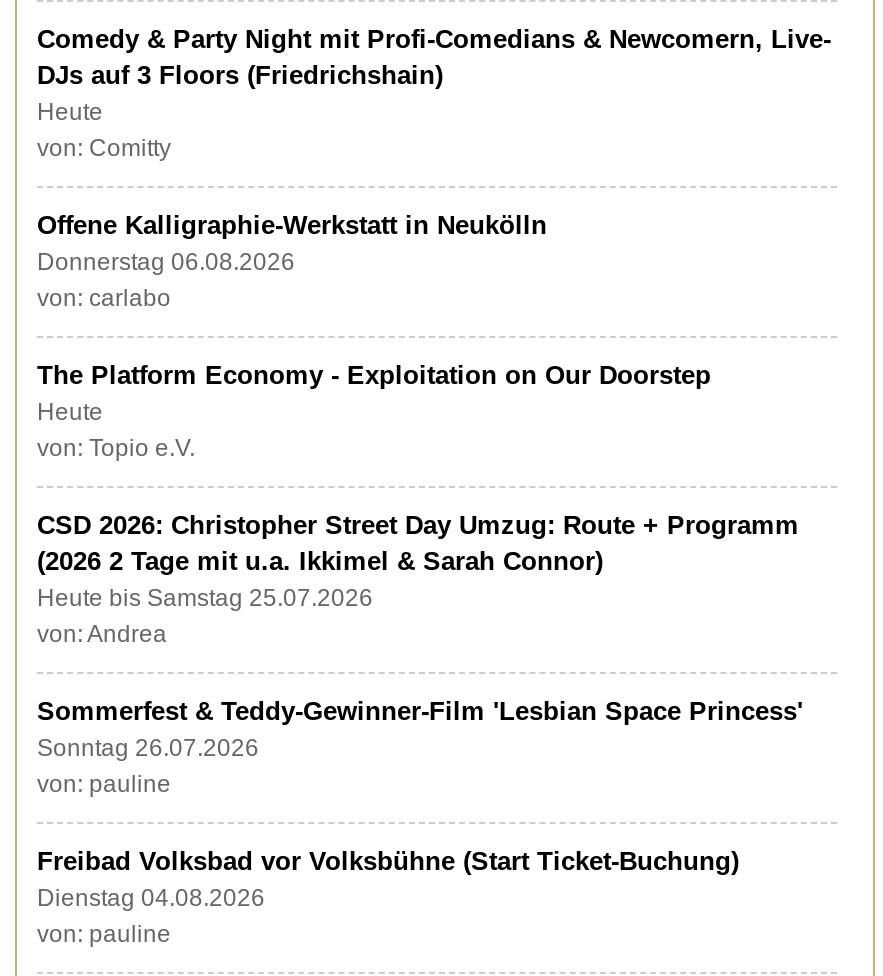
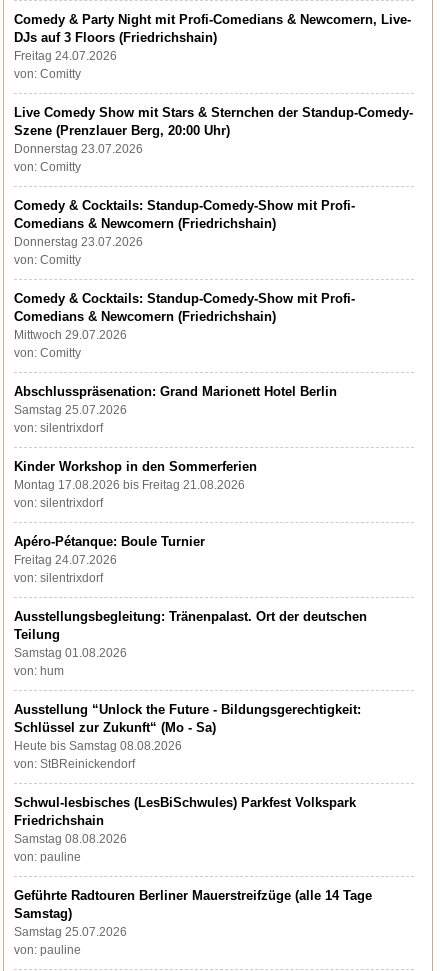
- Heute
+ Freitag 24.07.2026

- Offene Kalligraphie-Werkstatt in Neukölln
- Donnerstag 06.08.2026
- von: carlabo
- The Platform Economy - Exploitation on Our Doorstep
- Heute
- von: Topio e.V.
- CSD 2026: Christopher Street Day Umzug: Route + Programm
- (2026 2 Tage mit u.a. Ikkimel & Sarah Connor)
- Heute bis Samstag 25.07.2026
- von: Andrea
- Sommerfest & Teddy-Gewinner-Film 'Lesbian Space Princess'
- Sonntag 26.07.2026
+ Live Comedy Show mit Stars & Sternchen der Standup-Comedy-
+ Szene (Prenzlauer Berg, 20:00 Uhr)
+ Donnerstag 23.07.2026
+ von: Comitty
+ Comedy & Cocktails: Standup-Comedy-Show mit Profi-
+ Comedians & Newcomern (Friedrichshain)
+ Donnerstag 23.07.2026
+ von: Comitty
+ Comedy & Cocktails: Standup-Comedy-Show mit Profi-
+ Comedians & Newcomern (Friedrichshain)
+ Mittwoch 29.07.2026
+ von: Comitty
+ Abschlusspräsenation: Grand Marionett Hotel Berlin
+ Samstag 25.07.2026
+ von: silentrixdorf
+ Kinder Workshop in den Sommerferien
+ Montag 17.08.2026 bis Freitag 21.08.2026
+ von: silentrixdorf
+ Apéro-Pétanque: Boule Turnier
+ Freitag 24.07.2026
+ von: silentrixdorf
+ Ausstellungsbegleitung: Tränenpalast. Ort der deutschen
+ Teilung
+ Samstag 01.08.2026
+ von: hum
+ Ausstellung “Unlock the Future - Bildungsgerechtigkeit:
+ Schlüssel zur Zukunft“ (Mo - Sa)
+ Heute bis Samstag 08.08.2026
+ von: StBReinickendorf
+ Schwul-lesbisches (LesBiSchwules) Parkfest Volkspark
+ Friedrichshain
+ Samstag 08.08.2026

- Freibad Volksbad vor Volksbühne (Start Ticket-Buchung)
- Dienstag 04.08.2026
+ Geführte Radtouren Berliner Mauerstreifzüge (alle 14 Tage
+ Samstag)
+ Samstag 25.07.2026
